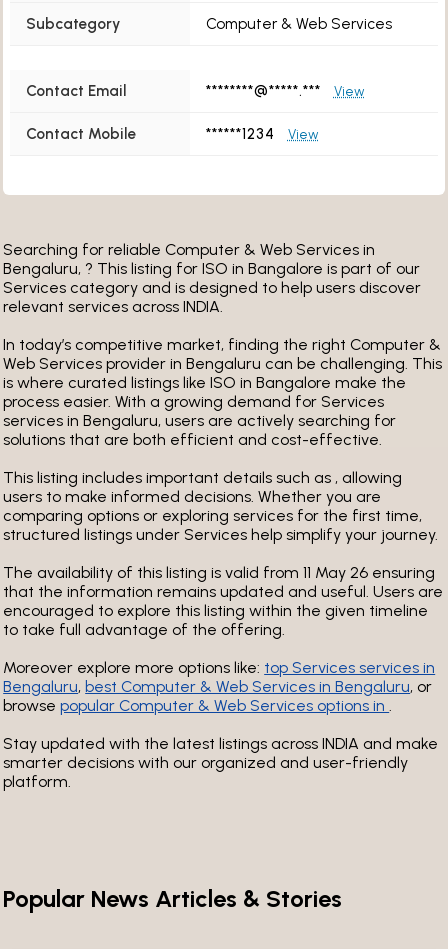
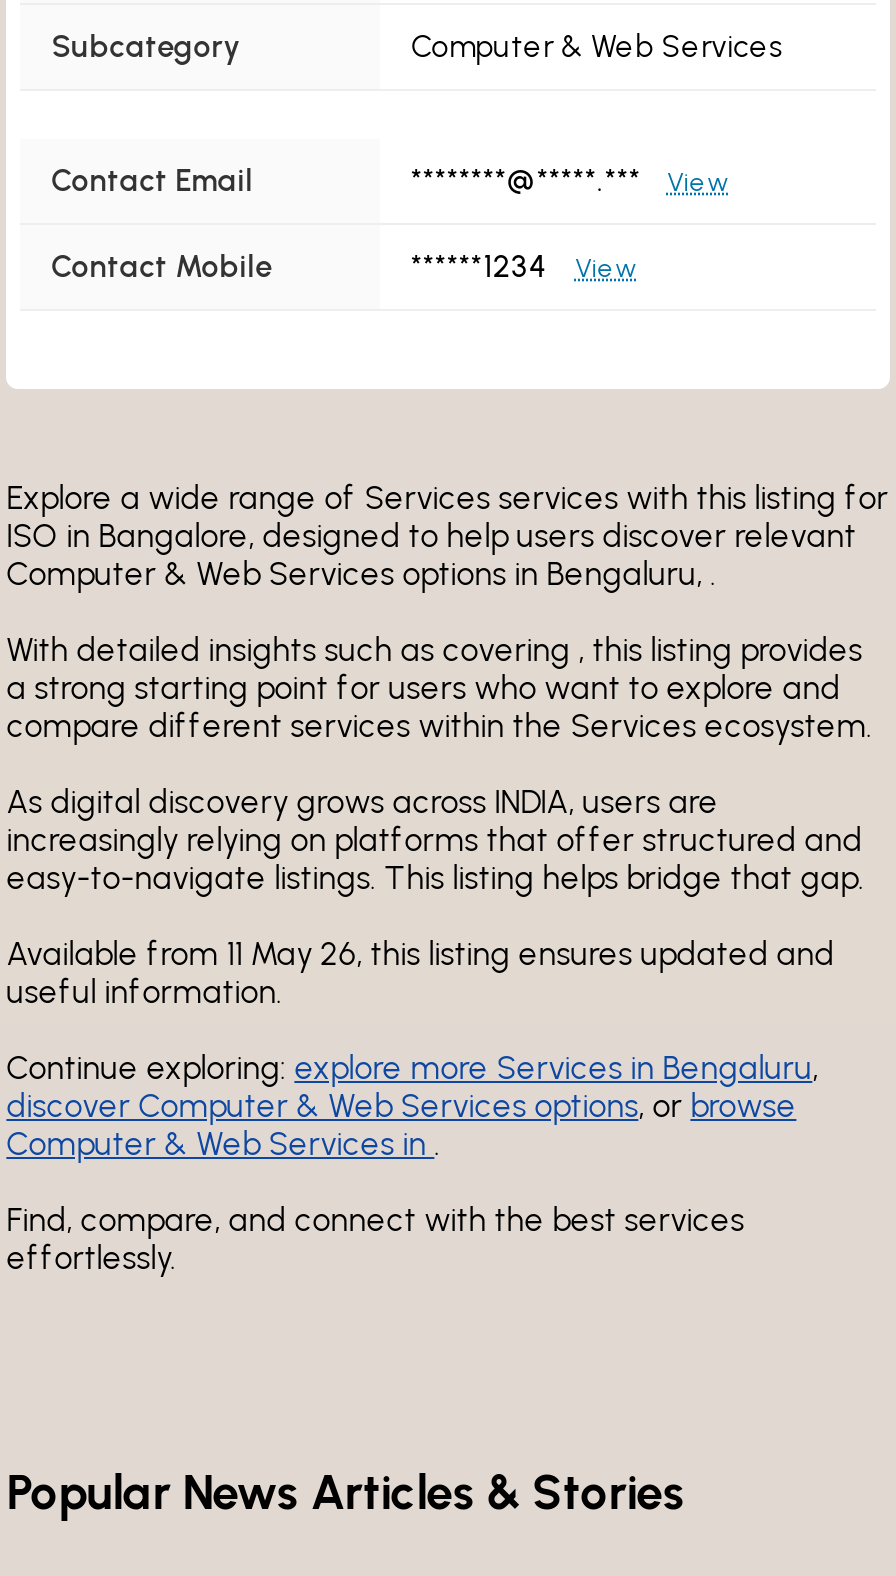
- Searching for reliable Computer & Web Services in
- Bengaluru, ? This listing for ISO in Bangalore is part of our
- Services category and is designed to help users discover
- relevant services across INDIA.
+ Explore a wide range of Services services with this listing for
+ ISO in Bangalore, designed to help users discover relevant
+ Computer & Web Services options in Bengaluru, .

- In today’s competitive market, finding the right Computer &
- Web Services provider in Bengaluru can be challenging. This
- is where curated listings like ISO in Bangalore make the
- process easier. With a growing demand for Services
- services in Bengaluru, users are actively searching for
- solutions that are both efficient and cost-effective.
+ With detailed insights such as covering , this listing provides
+ a strong starting point for users who want to explore and
+ compare different services within the Services ecosystem.

- This listing includes important details such as , allowing
- users to make informed decisions. Whether you are
- comparing options or exploring services for the first time,
- structured listings under Services help simplify your journey.
+ As digital discovery grows across INDIA, users are
+ increasingly relying on platforms that offer structured and
+ easy-to-navigate listings. This listing helps bridge that gap.

- The availability of this listing is valid from 11 May 26 ensuring
- that the information remains updated and useful. Users are
- encouraged to explore this listing within the given timeline
- to take full advantage of the offering.
+ Available from 11 May 26, this listing ensures updated and
+ useful information.

- Moreover explore more options like: top Services services in
- Bengaluru, best Computer & Web Services in Bengaluru, or
- browse popular Computer & Web Services options in.
+ Continue exploring: explore more Services in Bengaluru,
+ discover Computer & Web Services options, or browse
+ Computer & Web Services in.

- Stay updated with the latest listings across INDIA and make
- smarter decisions with our organized and user-friendly
- platform.
+ Find, compare, and connect with the best services
+ effortlessly.
